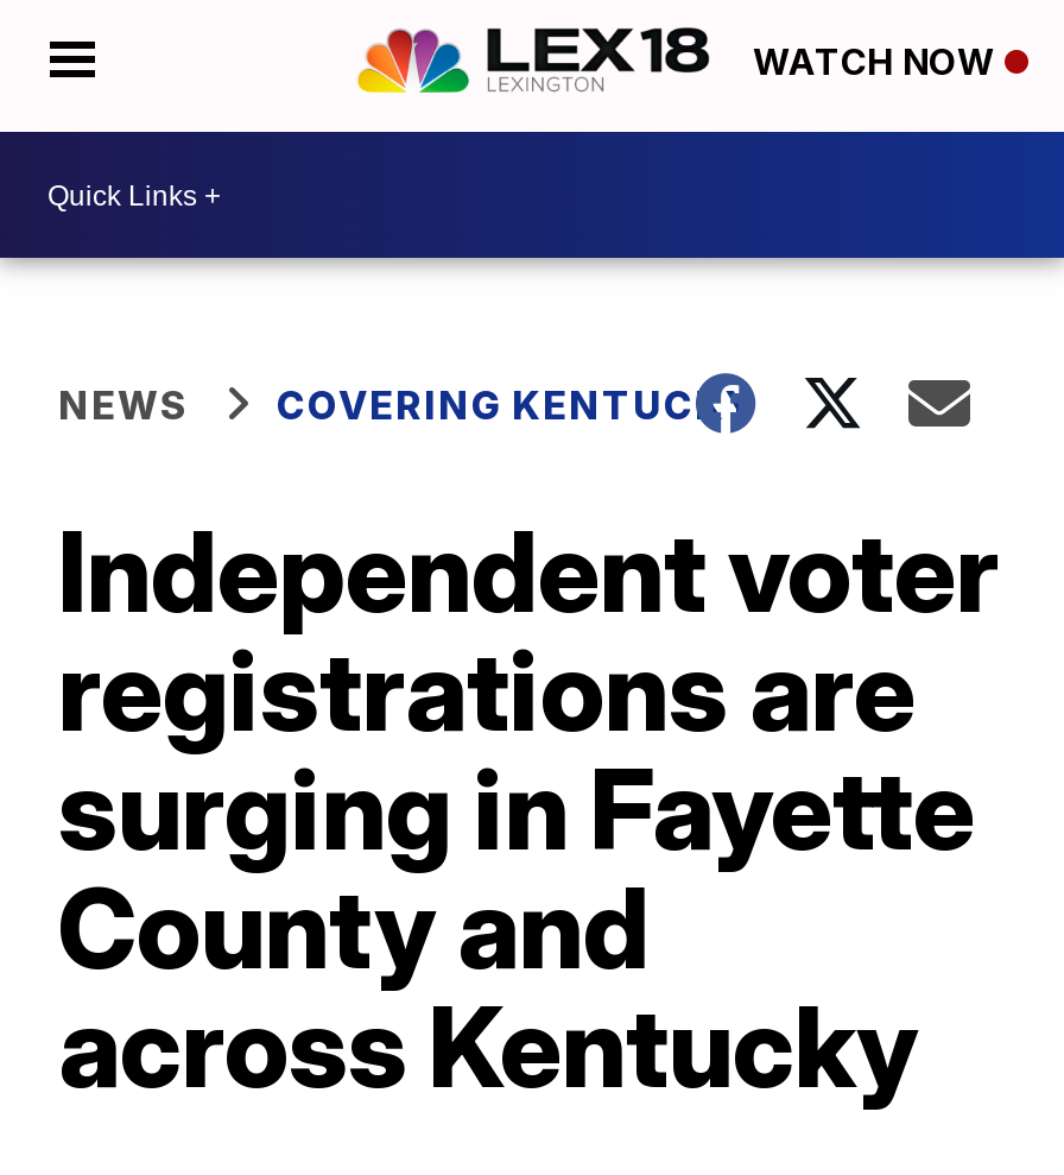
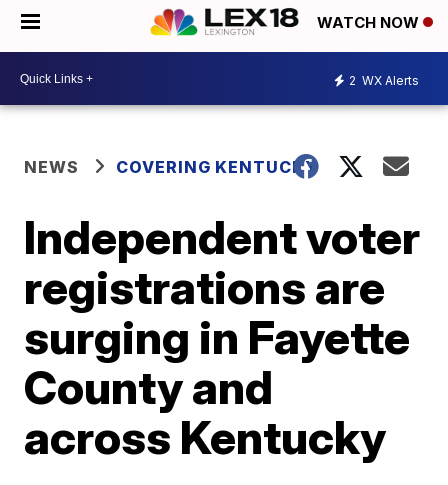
+ 2 WX Alerts
